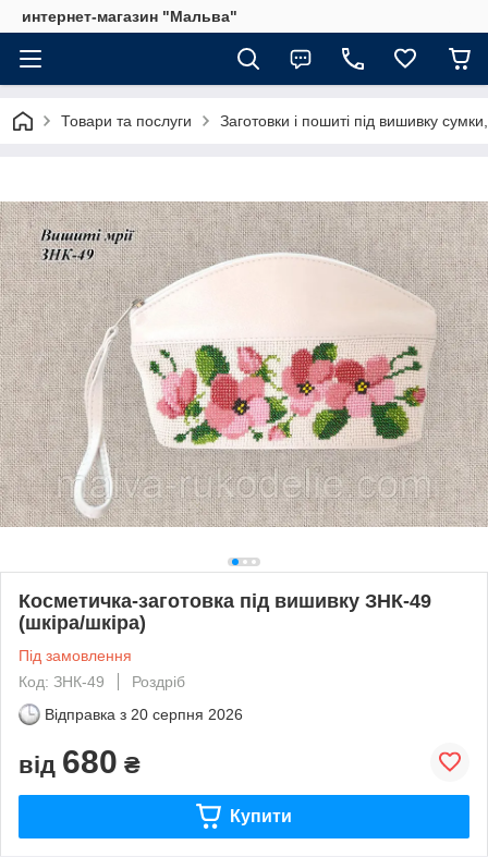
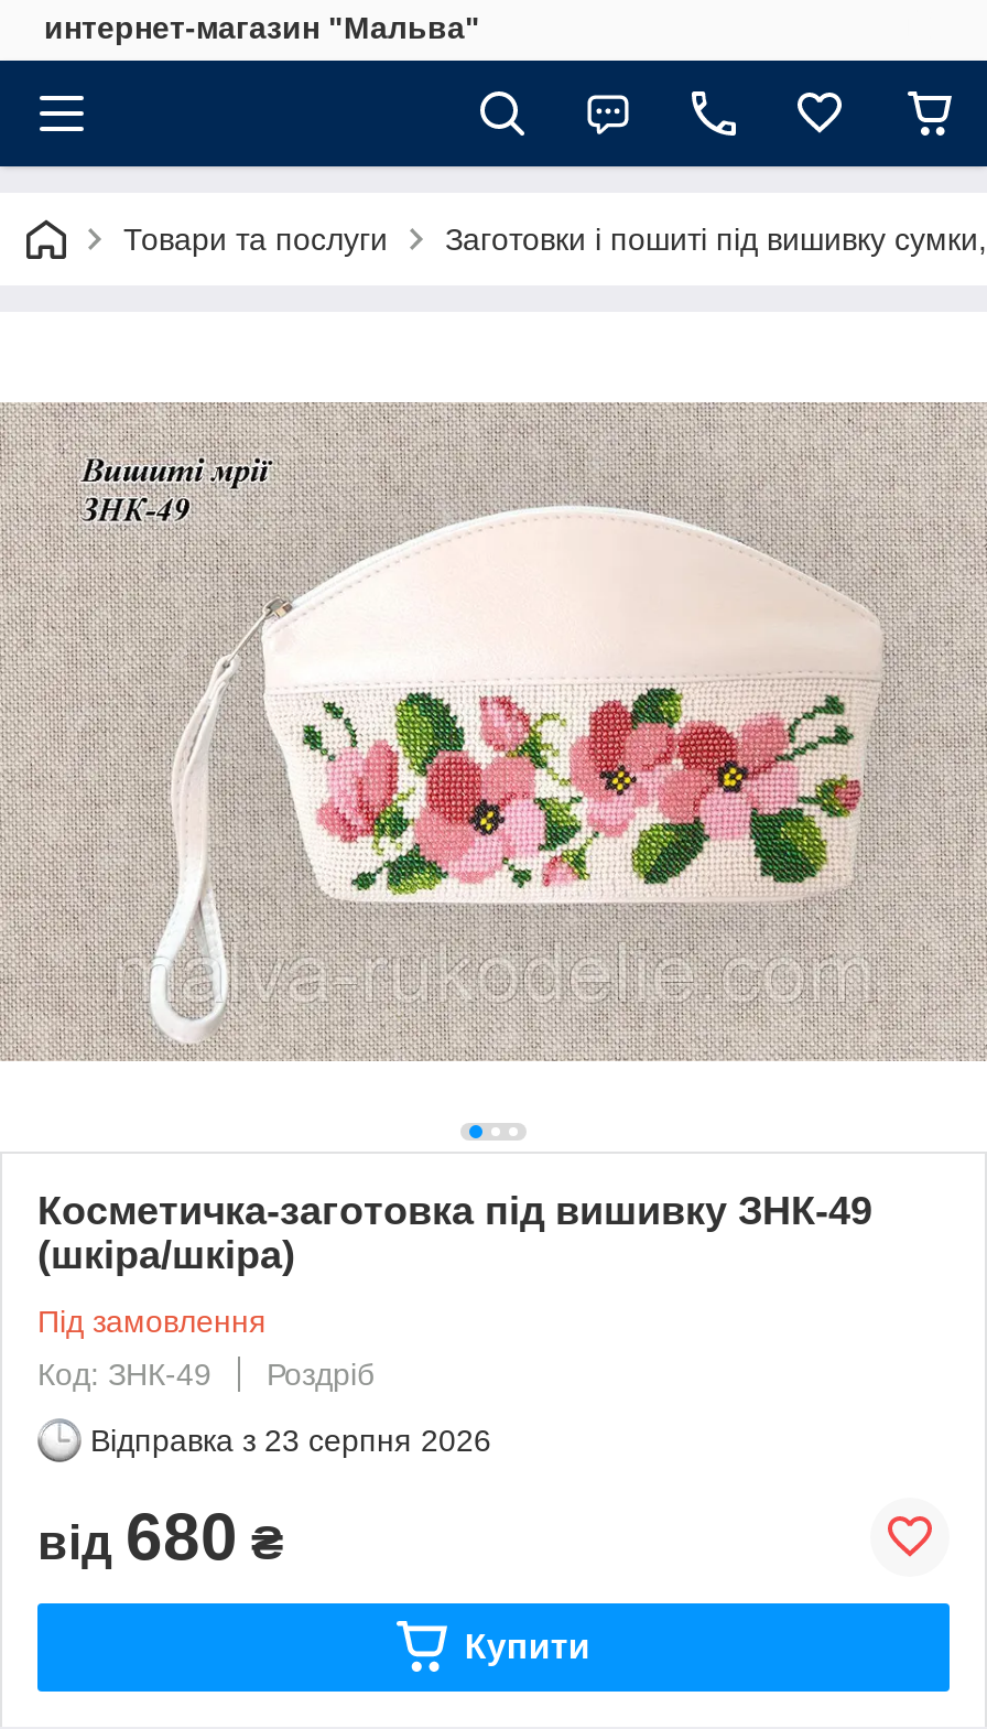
- Відправка з 20 серпня 2026
+ Відправка з 23 серпня 2026
